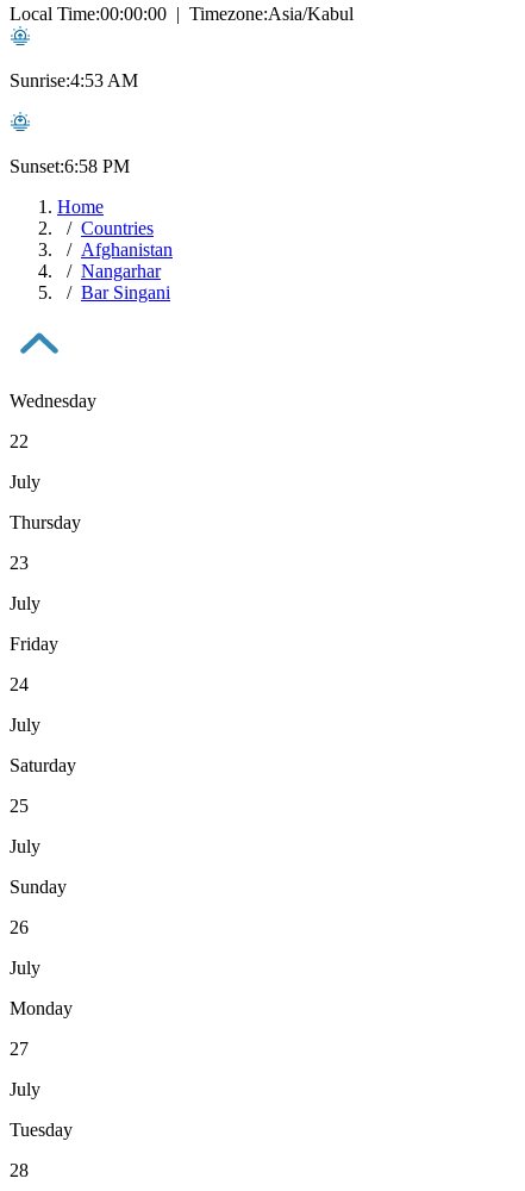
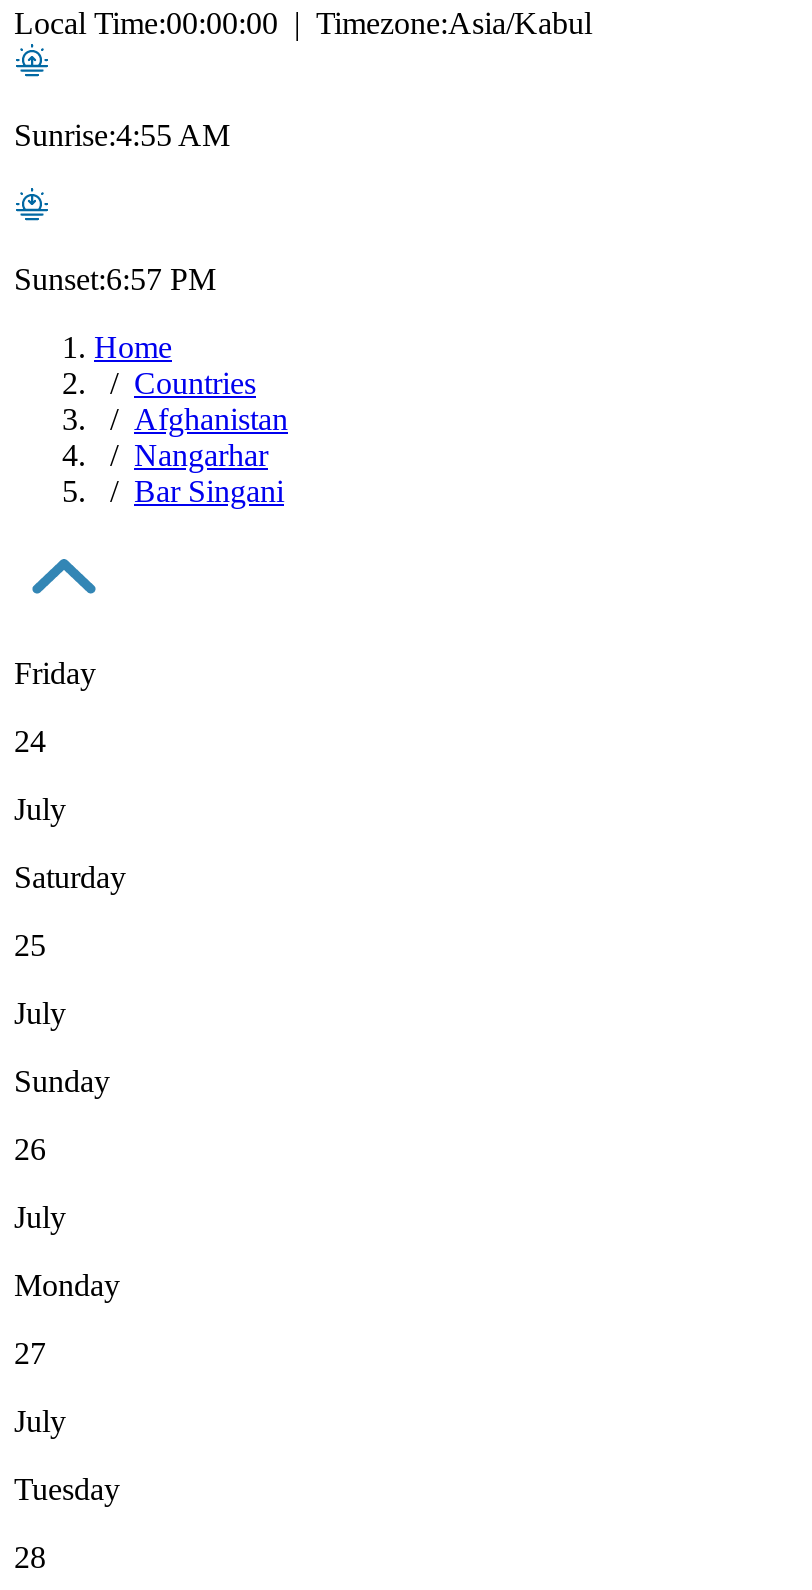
- Sunrise:4:53 AM
+ Sunrise:4:55 AM

- Sunset:6:58 PM
+ Sunset:6:57 PM

- Wednesday
- 22
- July
- Thursday
- 23
- July
